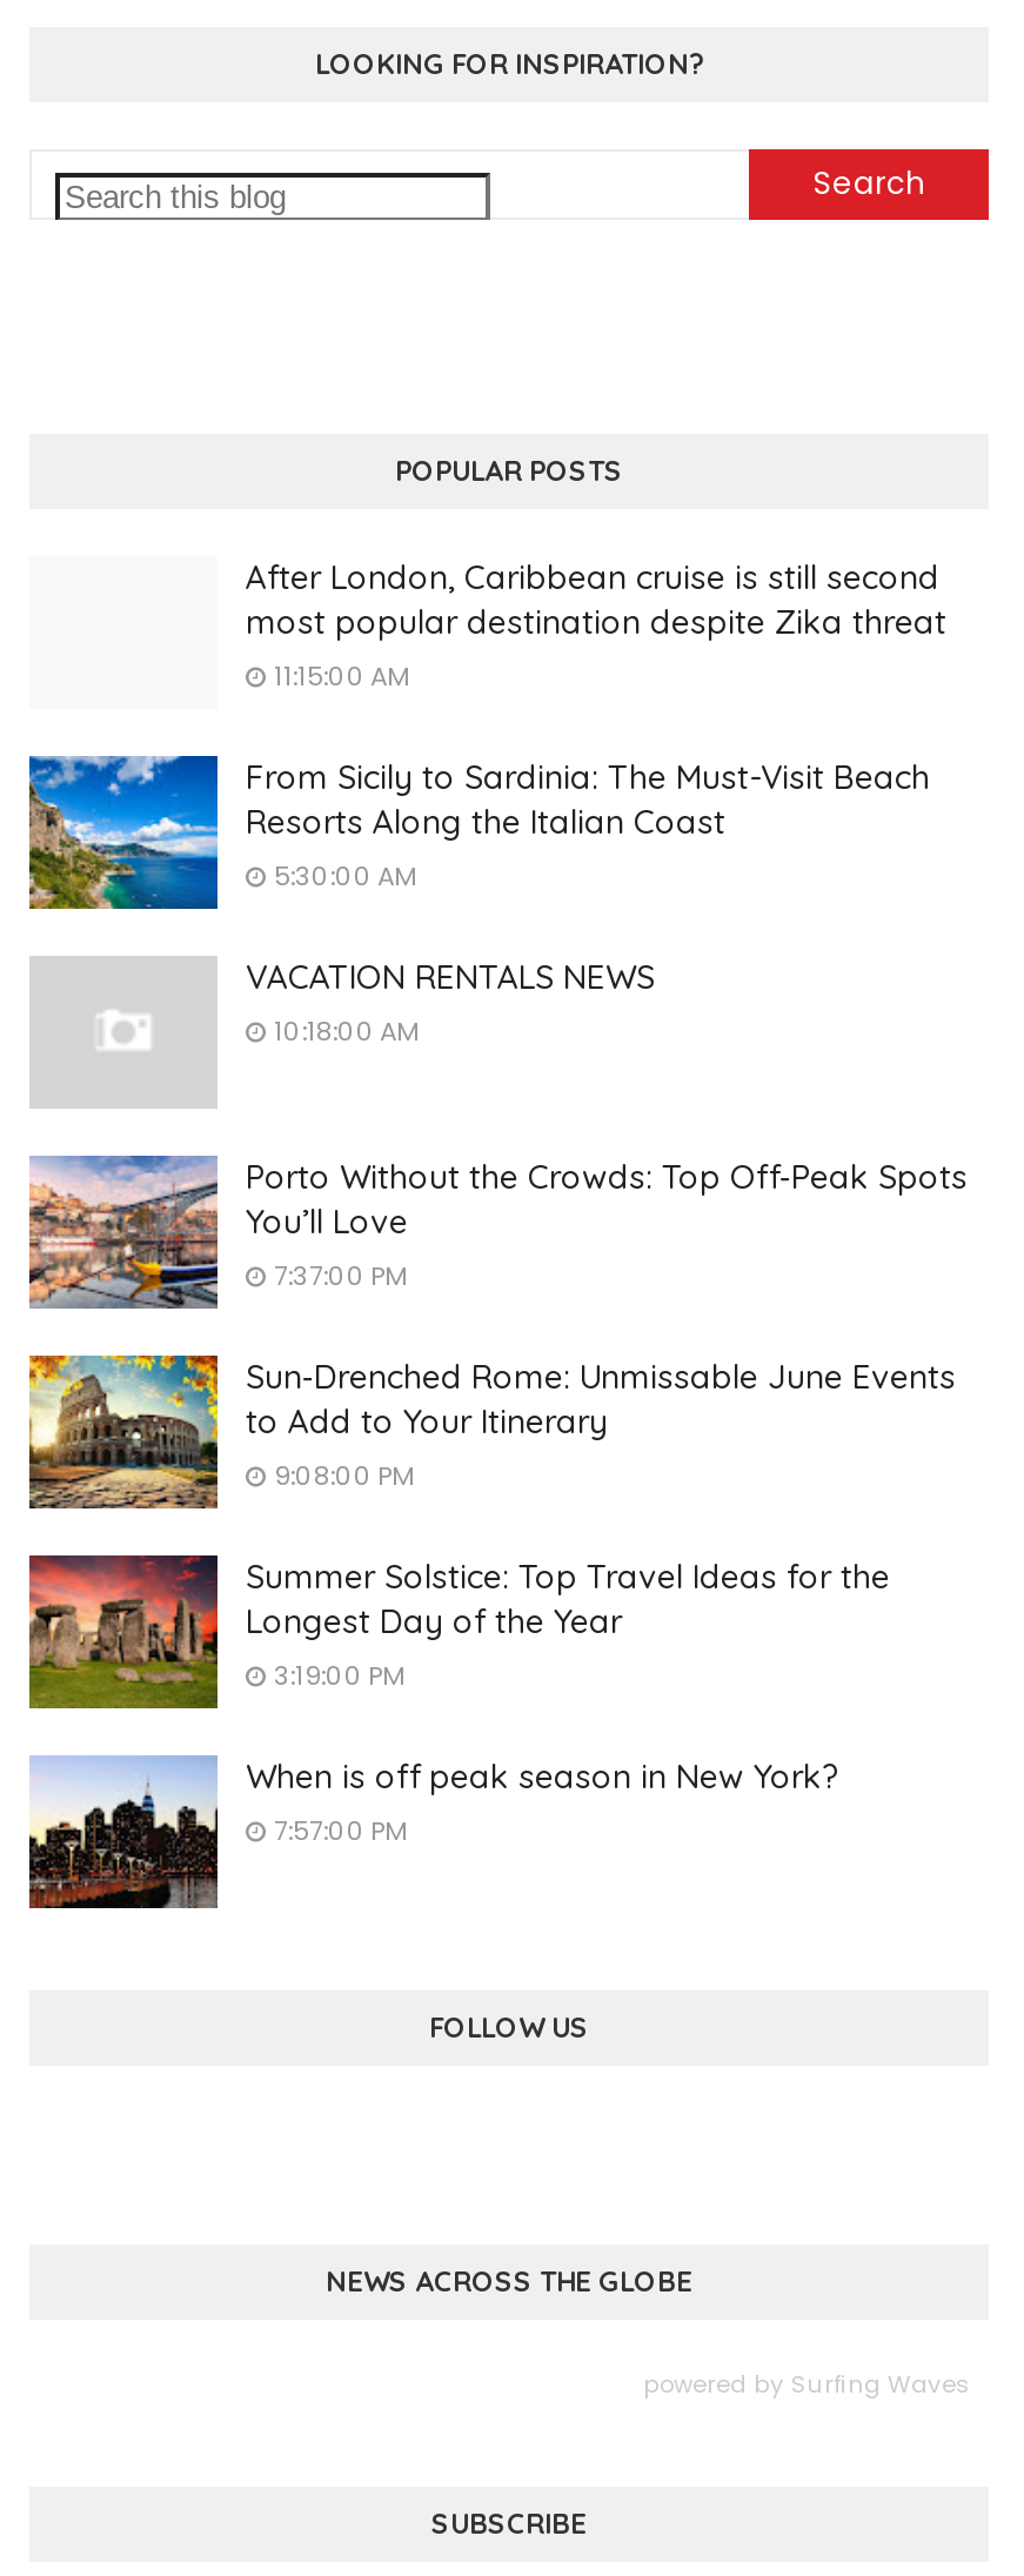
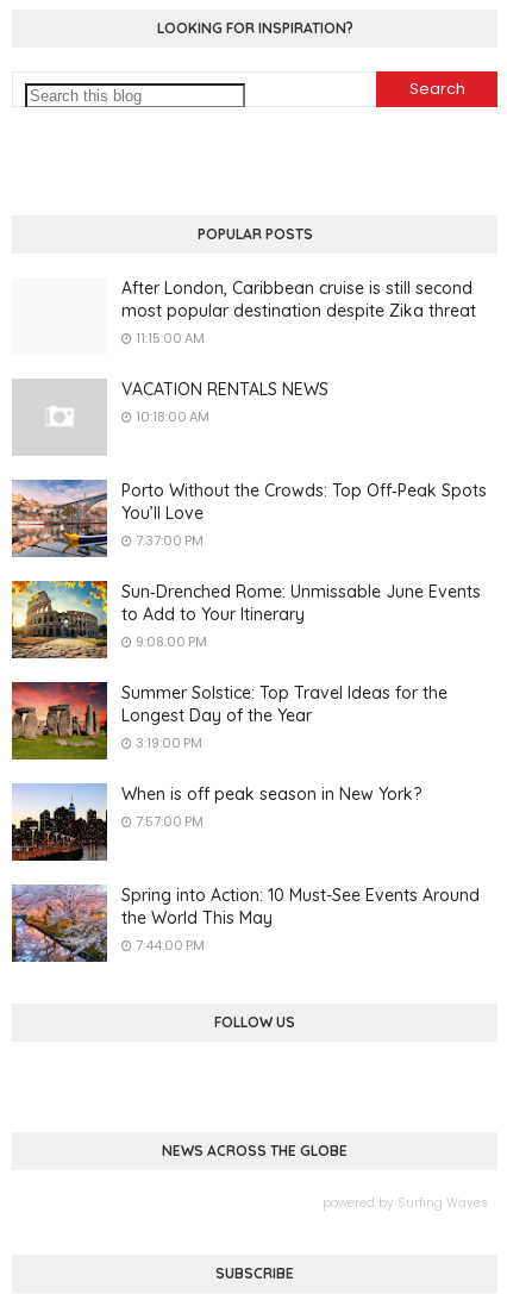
- [image]
- From Sicily to Sardinia: The Must-Visit Beach
- Resorts Along the Italian Coast
- 5:30:00 AM

moved up: [image] | VACATION RENTALS NEWS | 10:18:00 AM | ... | When is off peak season in New York? | 7:57:00 PM

+ [image]
+ Spring into Action: 10 Must-See Events Around
+ the World This May
+ 7:44:00 PM
